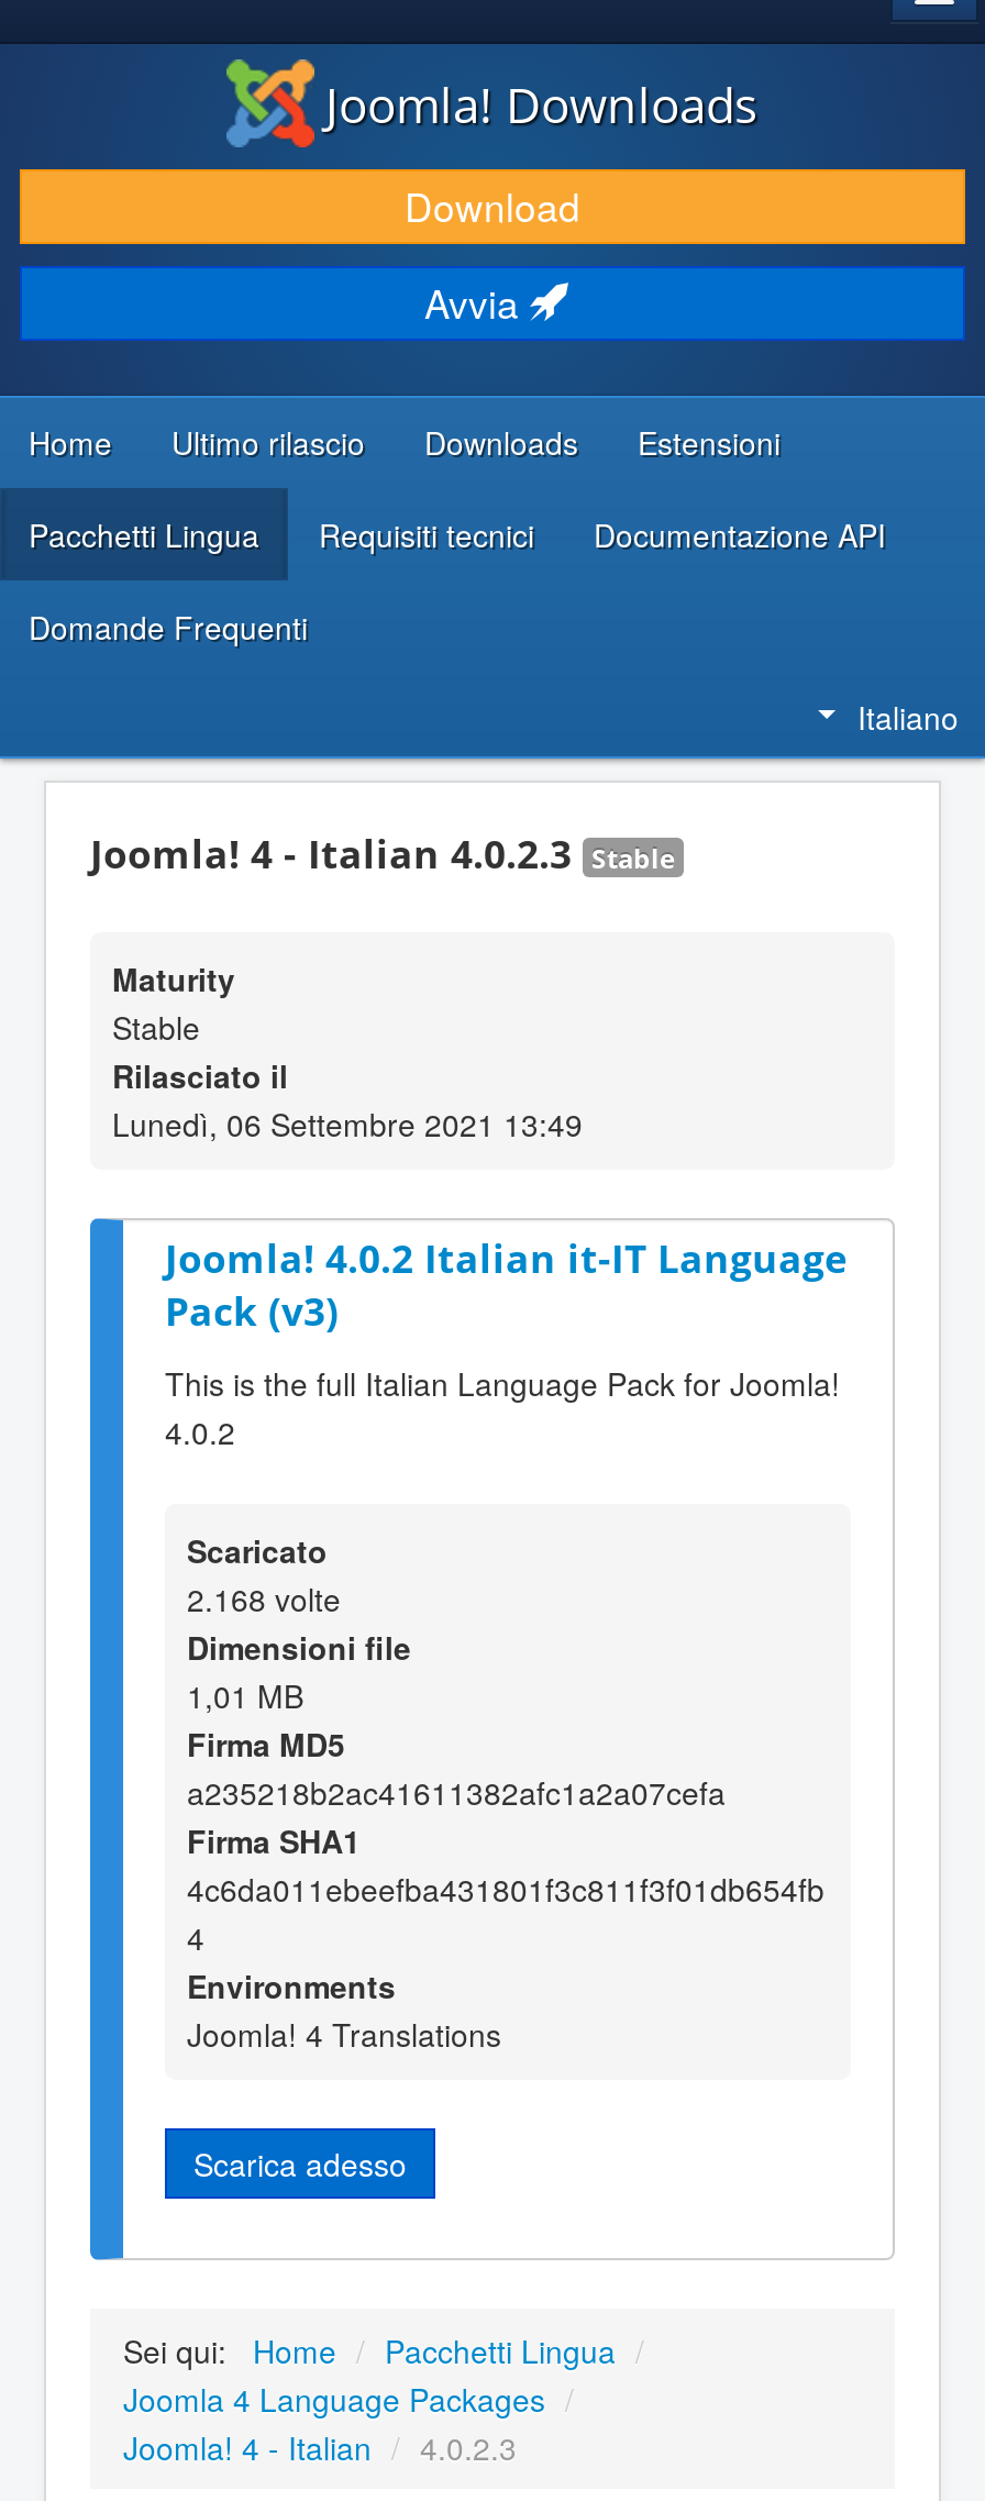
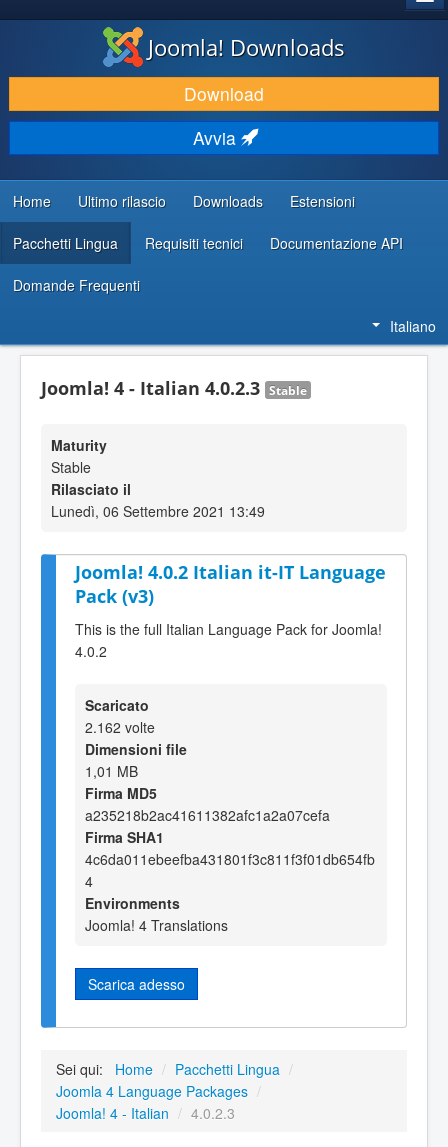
- 2.168 volte
+ 2.162 volte
